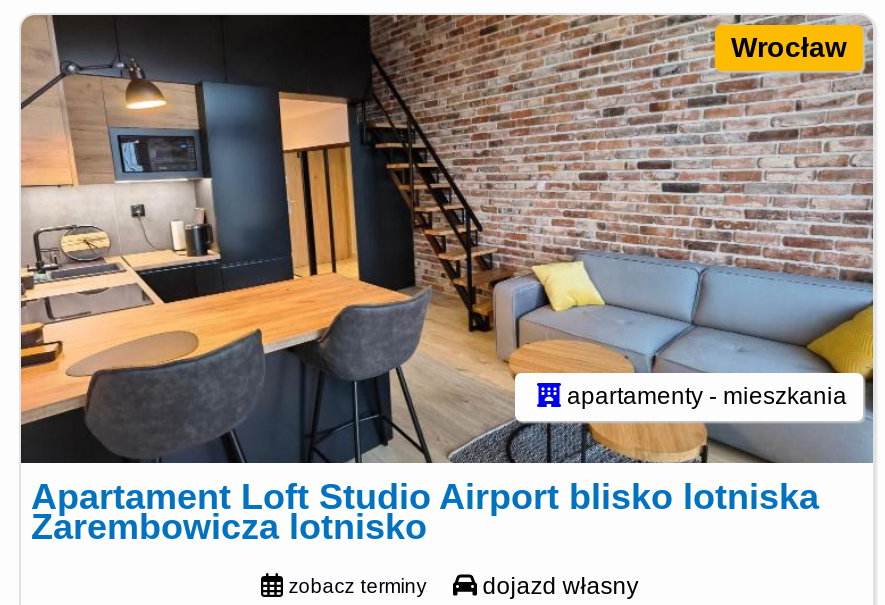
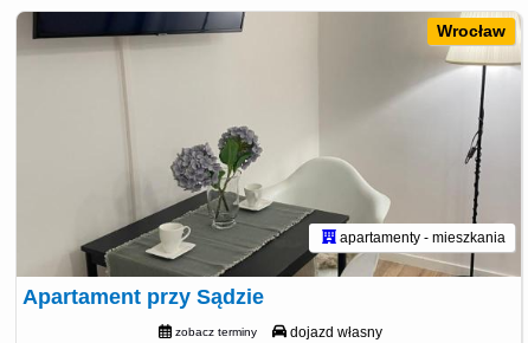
- [image]
- Apartament Loft Studio Airport blisko lotniska
- Zarembowicza lotnisko
+ [image]
+ Apartament przy Sądzie
